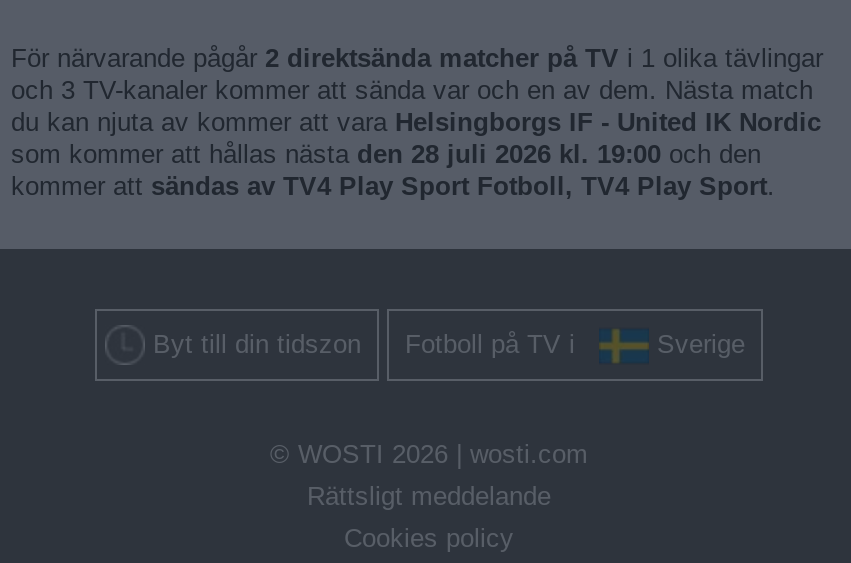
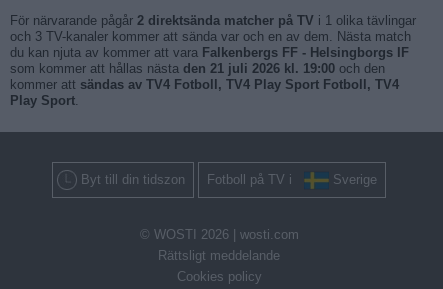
- du kan njuta av kommer att vara Helsingborgs IF - United IK Nordic
- som kommer att hållas nästa den 28 juli 2026 kl. 19:00 och den
- kommer att sändas av TV4 Play Sport Fotboll, TV4 Play Sport.
+ du kan njuta av kommer att vara Falkenbergs FF - Helsingborgs IF
+ som kommer att hållas nästa den 21 juli 2026 kl. 19:00 och den
+ kommer att sändas av TV4 Fotboll, TV4 Play Sport Fotboll, TV4
+ Play Sport.
